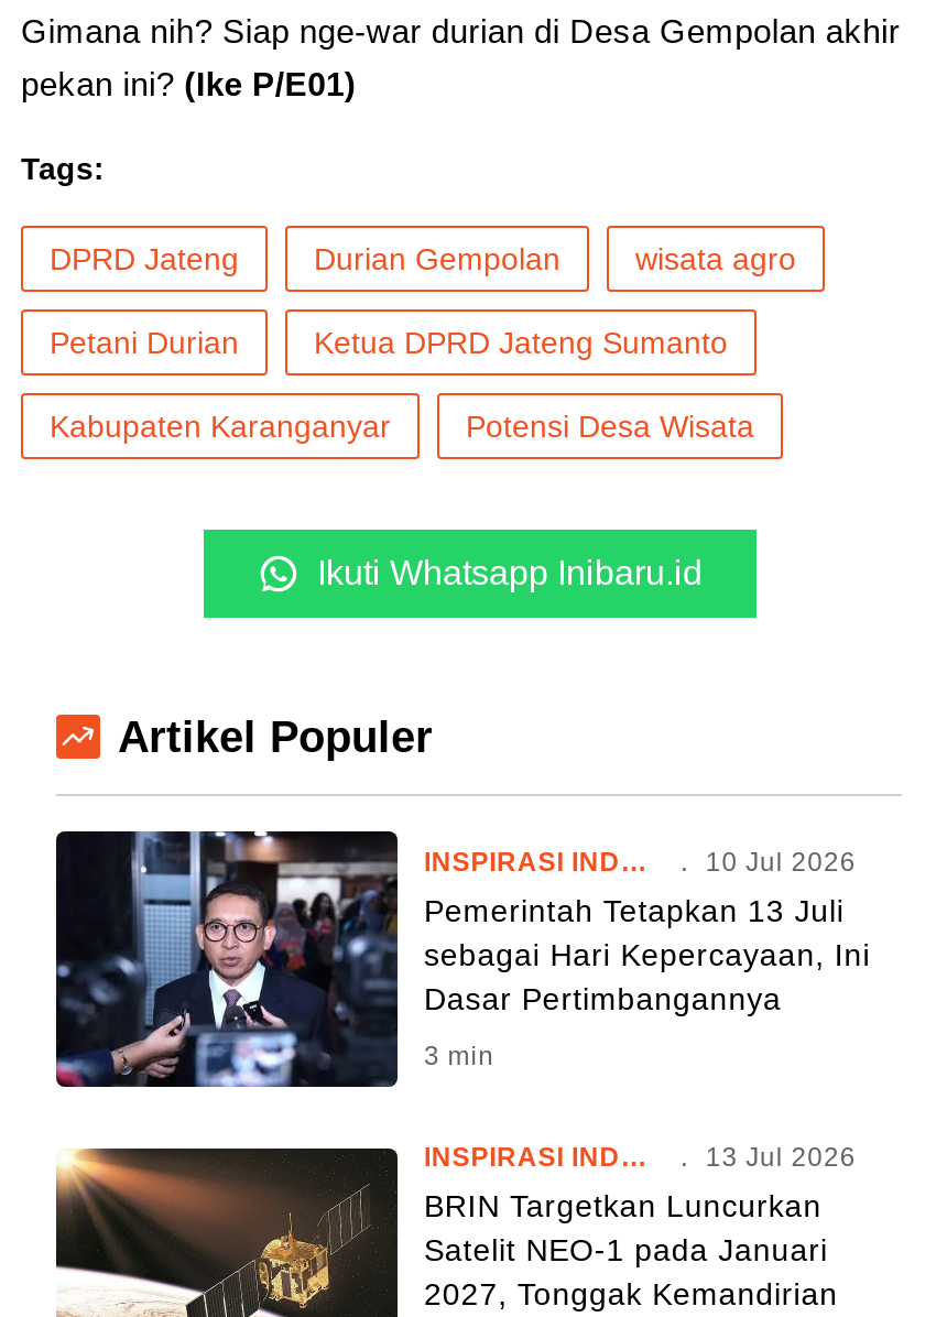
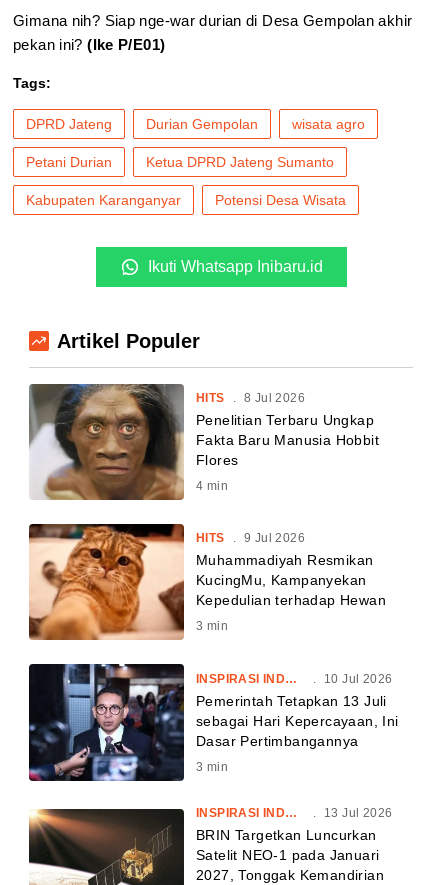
+ [image]
+ HITS . 8 Jul 2026
+ Penelitian Terbaru Ungkap
+ Fakta Baru Manusia Hobbit
+ Flores
+ 4 min

+ [image]
+ HITS . 9 Jul 2026
+ Muhammadiyah Resmikan
+ KucingMu, Kampanyekan
+ Kepedulian terhadap Hewan
+ 3 min
